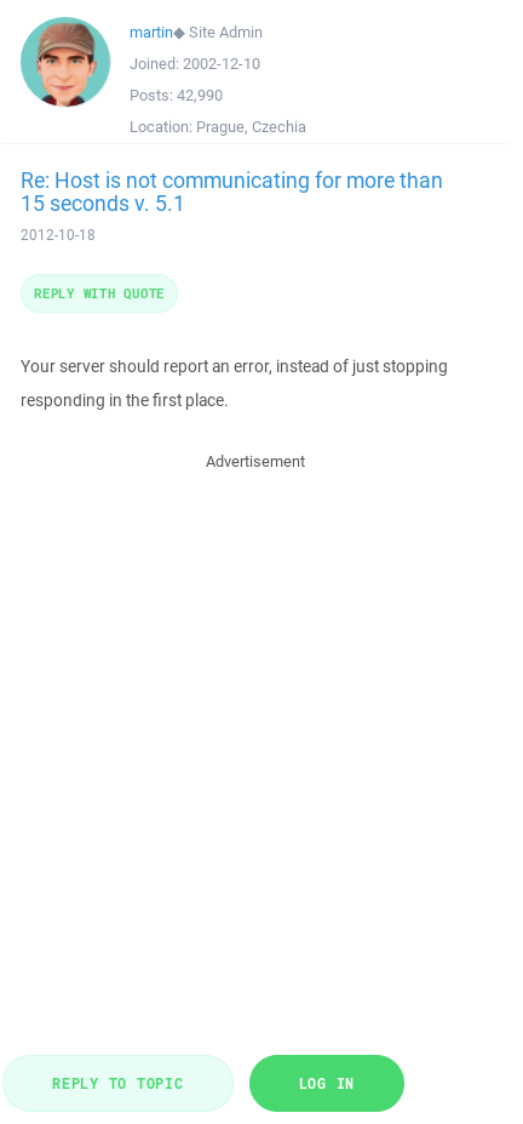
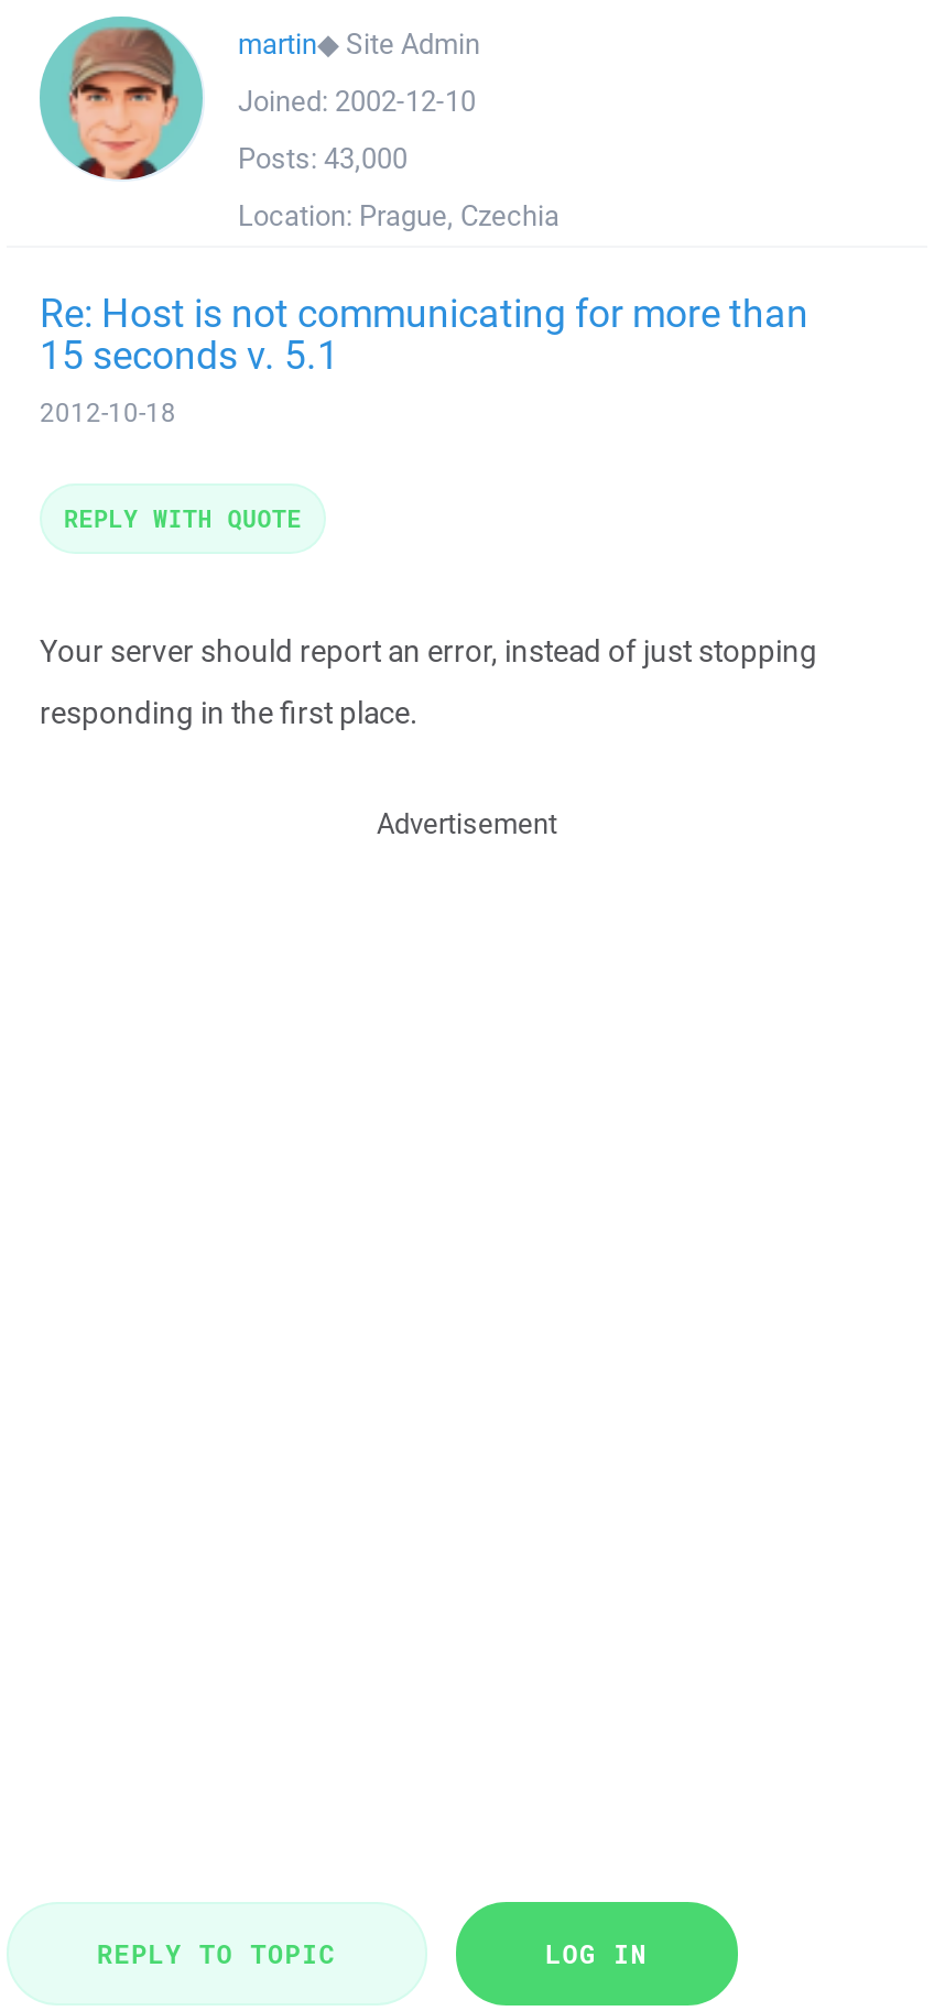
- Posts: 42,990
+ Posts: 43,000
